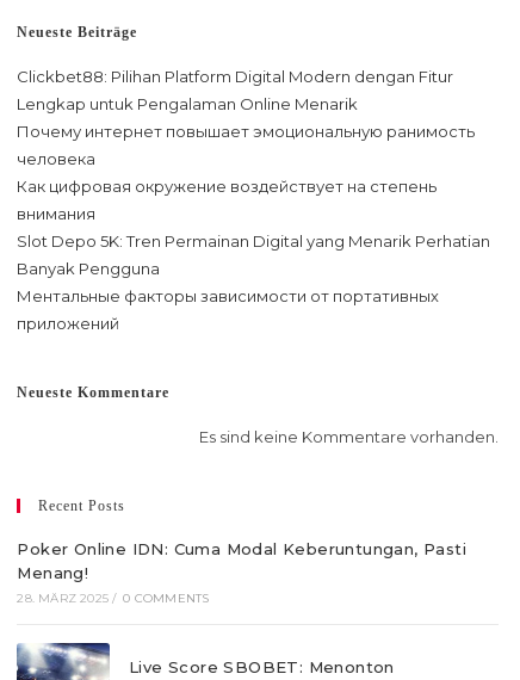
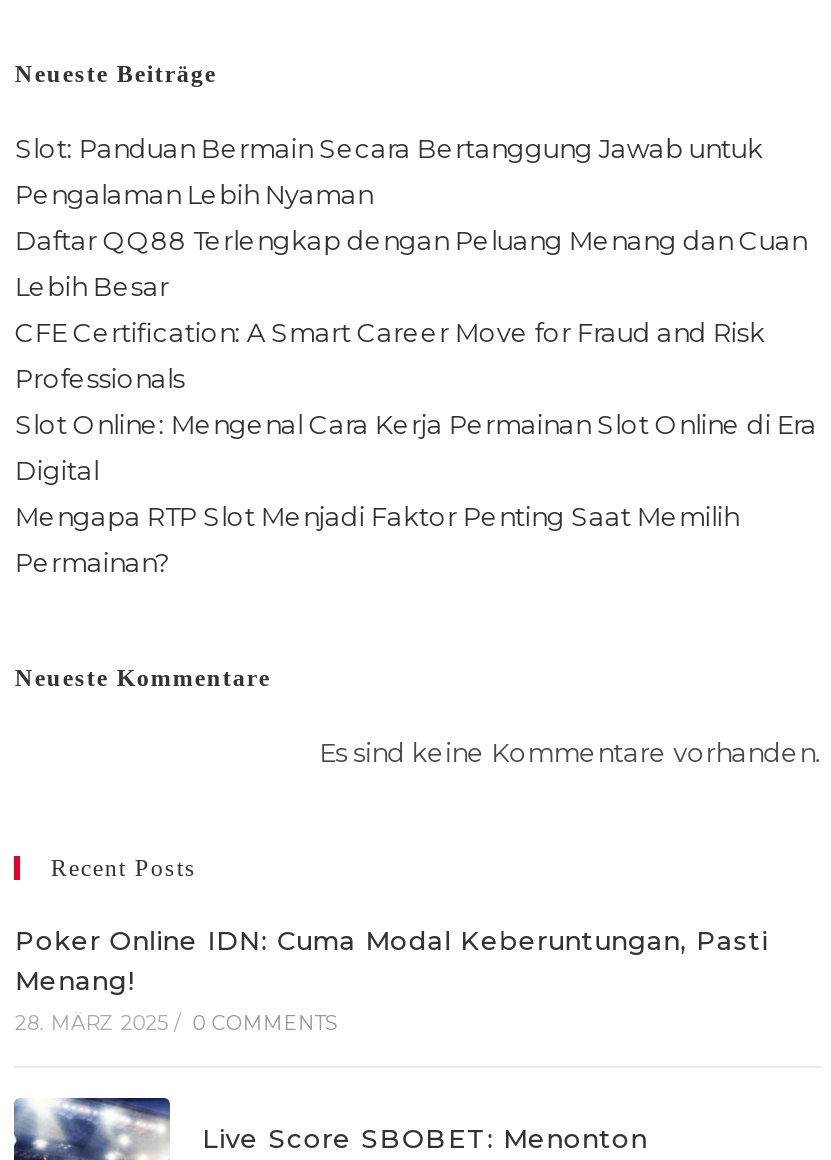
- Clickbet88: Pilihan Platform Digital Modern dengan Fitur
- Lengkap untuk Pengalaman Online Menarik
- Почему интернет повышает эмоциональную ранимость
- человека
- Как цифровая окружение воздействует на степень
- внимания
- Slot Depo 5K: Tren Permainan Digital yang Menarik Perhatian
- Banyak Pengguna
- Ментальные факторы зависимости от портативных
- приложений
+ Slot: Panduan Bermain Secara Bertanggung Jawab untuk
+ Pengalaman Lebih Nyaman
+ Daftar QQ88 Terlengkap dengan Peluang Menang dan Cuan
+ Lebih Besar
+ CFE Certification: A Smart Career Move for Fraud and Risk
+ Professionals
+ Slot Online: Mengenal Cara Kerja Permainan Slot Online di Era
+ Digital
+ Mengapa RTP Slot Menjadi Faktor Penting Saat Memilih
+ Permainan?
